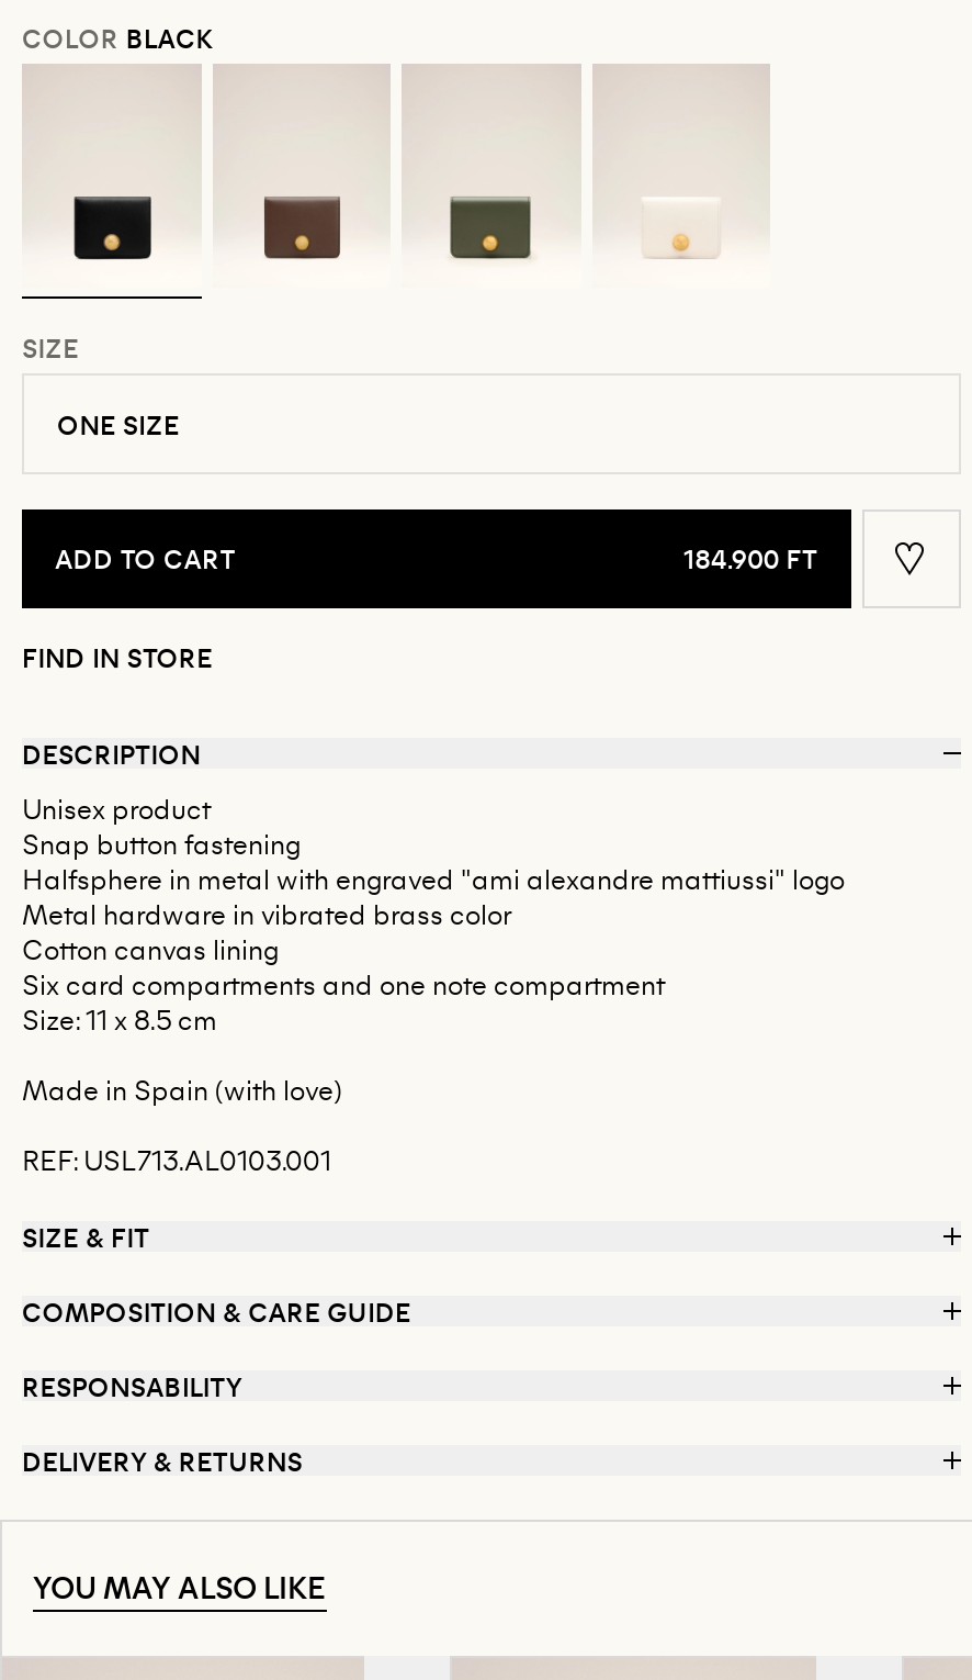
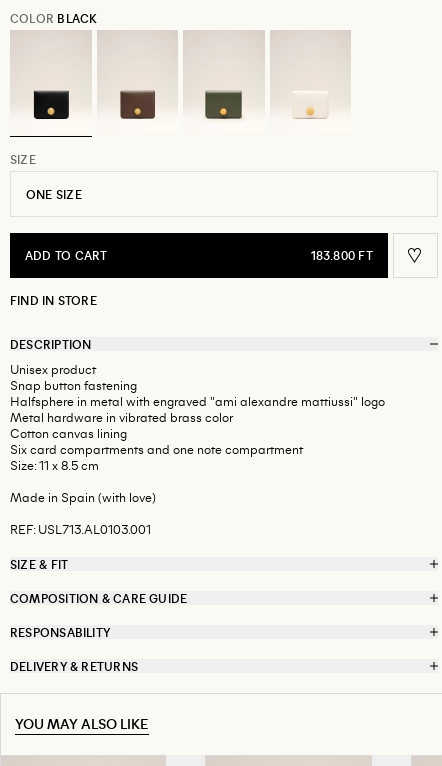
- 184.900 FT
+ 183.800 FT
